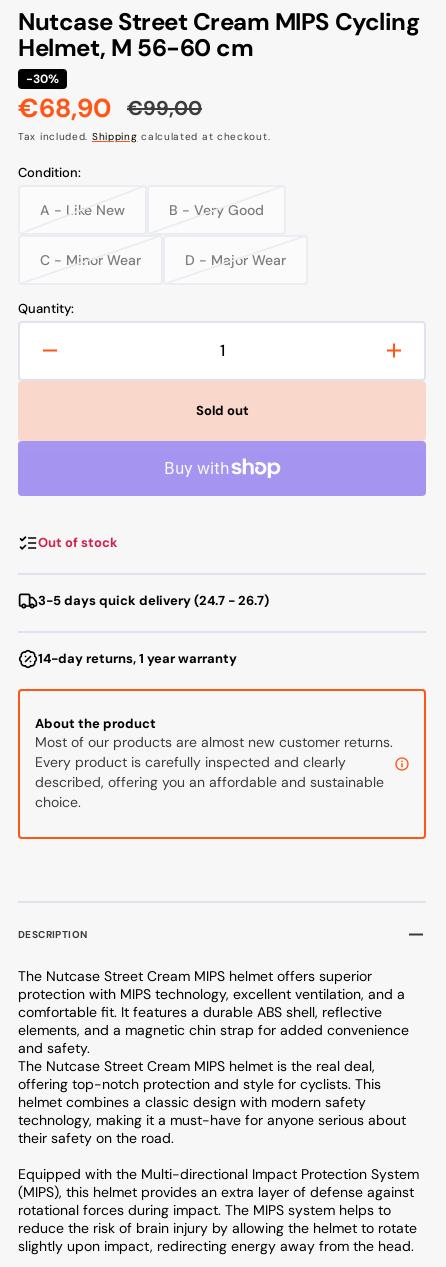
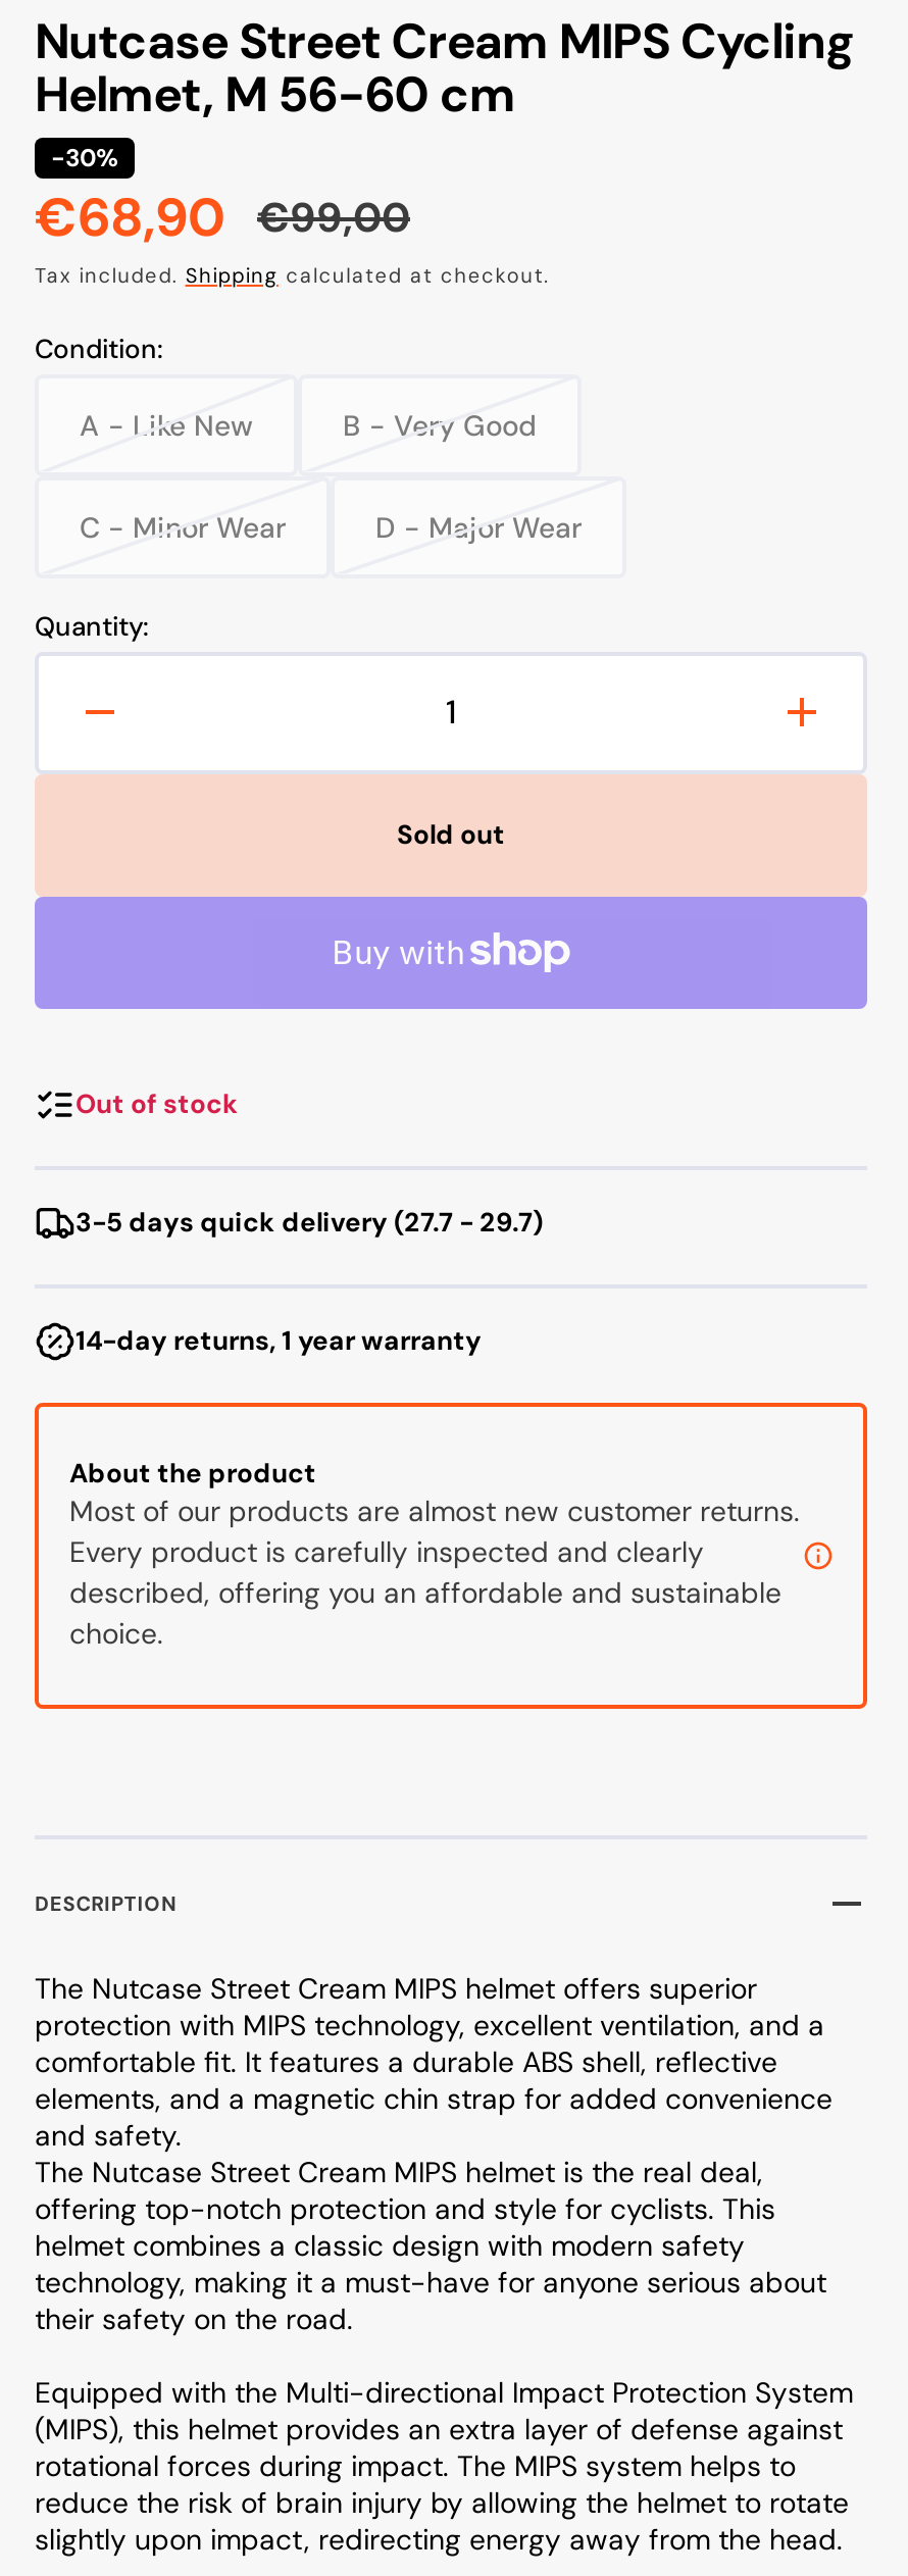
- 3-5 days quick delivery (24.7 - 26.7)
+ 3-5 days quick delivery (27.7 - 29.7)
